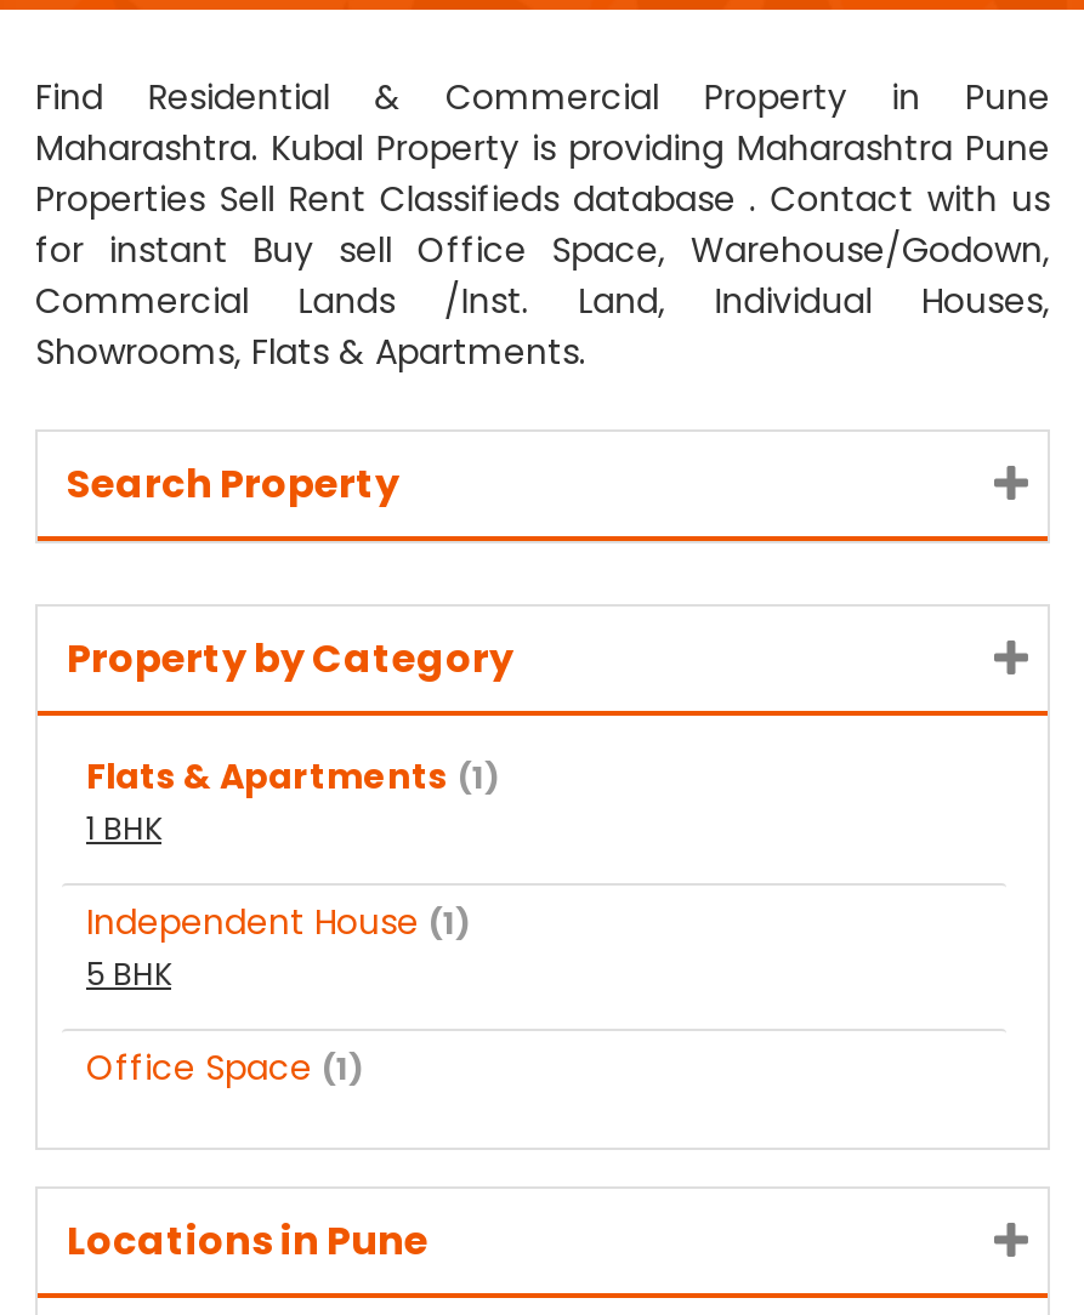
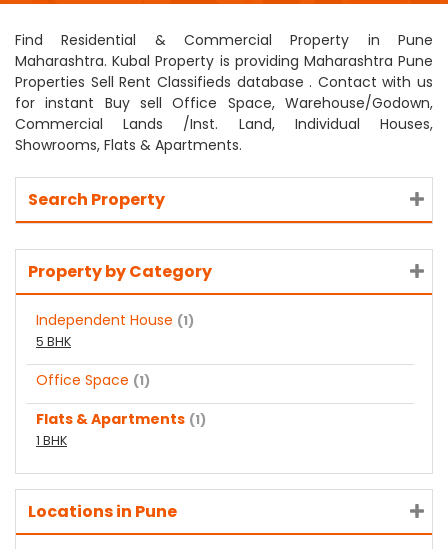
moved down: Flats & Apartments (1) | 1 BHK

moved up: Independent House (1) | 5 BHK | Office Space (1)
